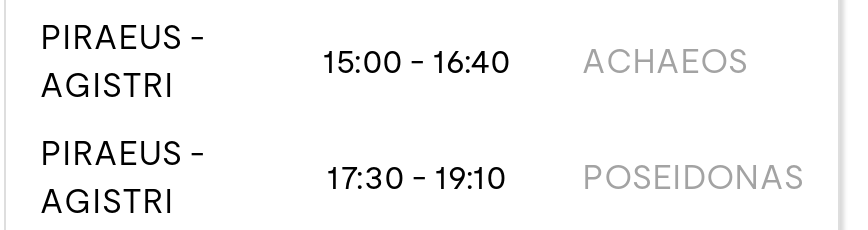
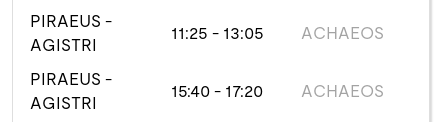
- 15:00 - 16:40 ACHAEOS
+ 11:25 - 13:05 ACHAEOS

- 17:30 - 19:10
- POSEIDONAS
+ 15:40 - 17:20
+ ACHAEOS
